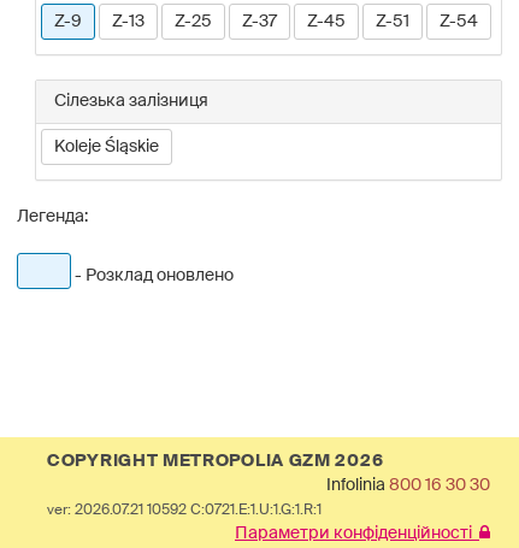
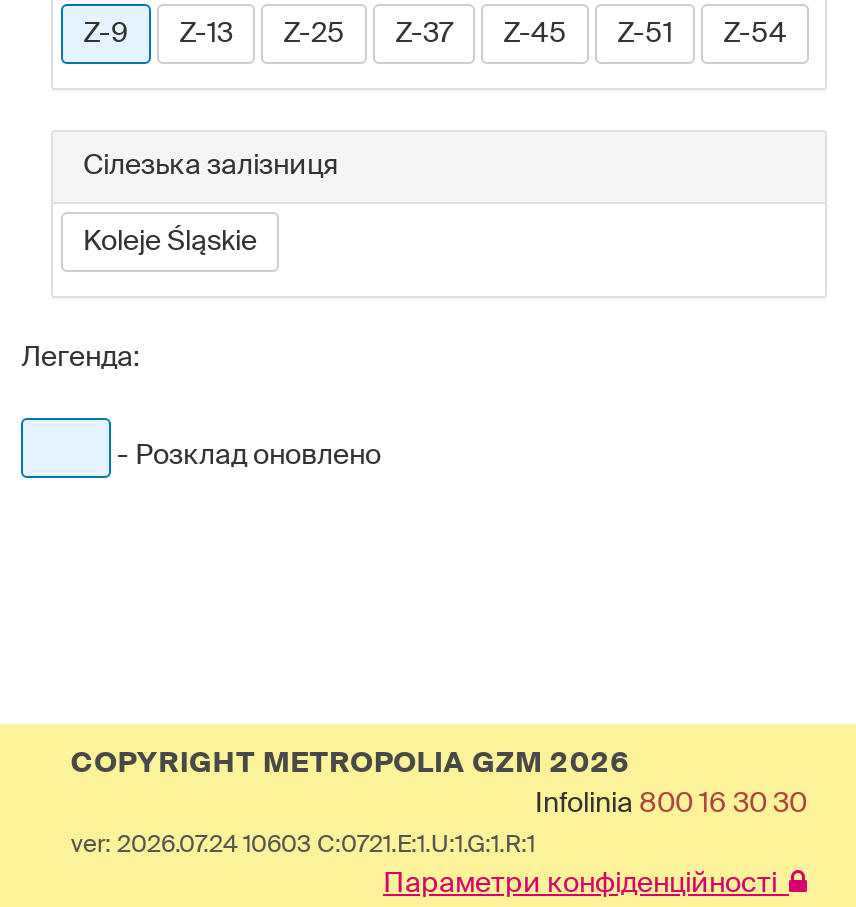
- ver: 2026.07.21 10592 C:0721.E:1.U:1.G:1.R:1
+ ver: 2026.07.24 10603 C:0721.E:1.U:1.G:1.R:1
